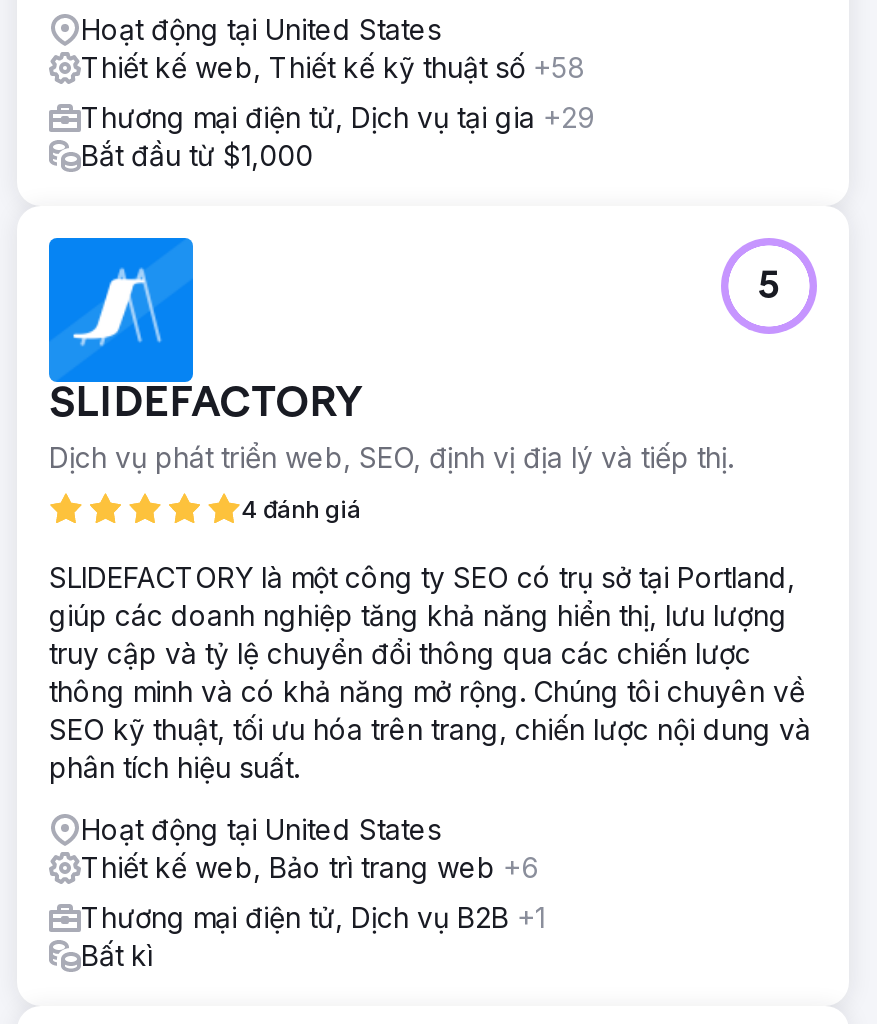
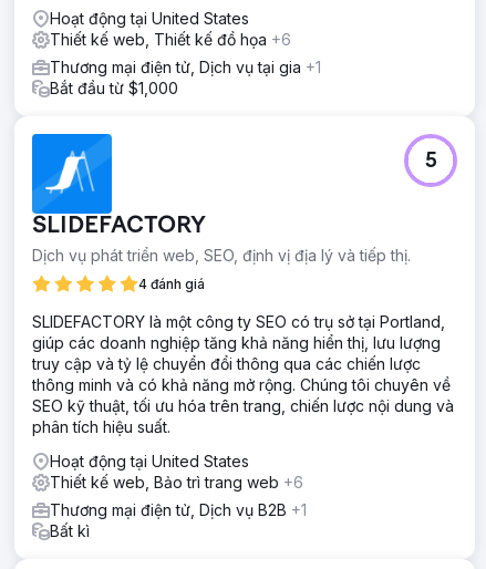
- Thiết kế web, Thiết kế kỹ thuật số +58
+ Thiết kế web, Thiết kế đồ họa +6

- Thương mại điện tử, Dịch vụ tại gia +29
+ Thương mại điện tử, Dịch vụ tại gia +1
